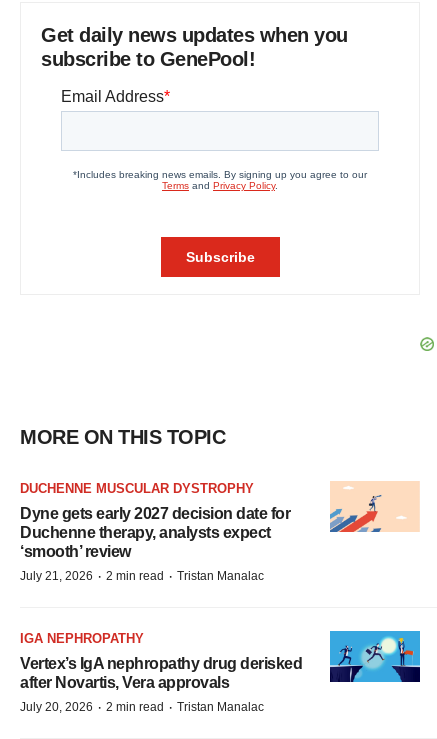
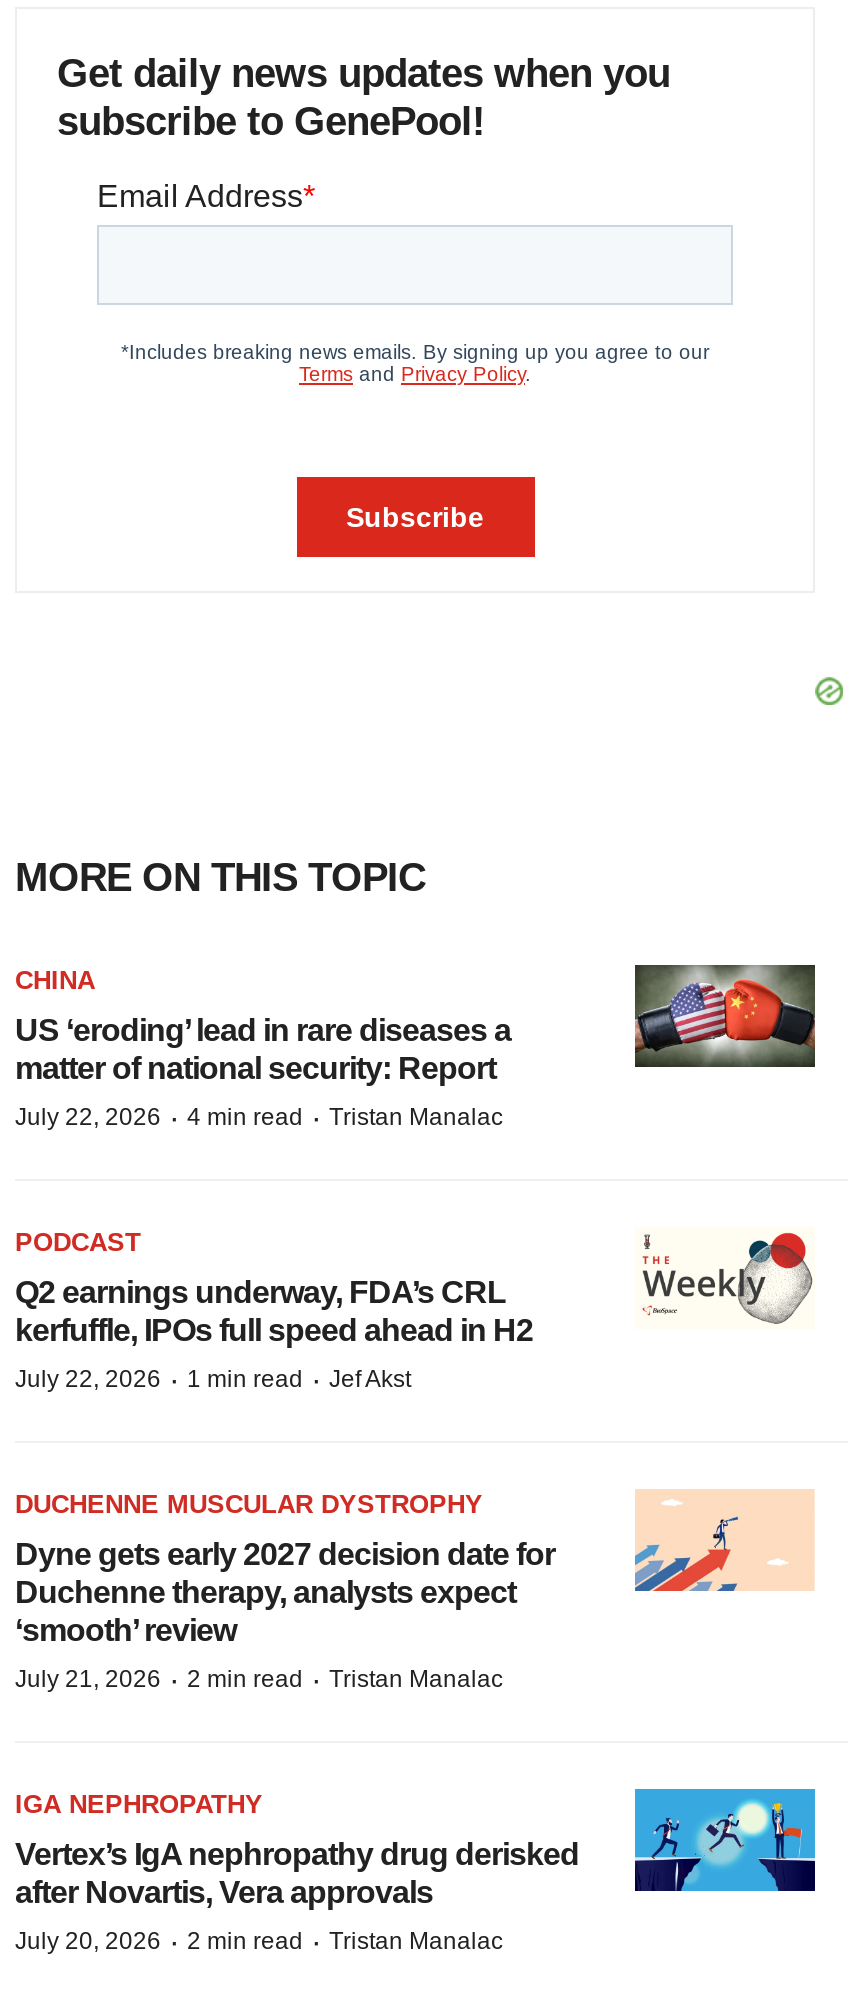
+ CHINA
+ US ‘eroding’ lead in rare diseases a
+ matter of national security: Report
+ July 22, 2026 · 4 min read · Tristan Manalac

+ PODCAST
+ Q2 earnings underway, FDA’s CRL
+ kerfuffle, IPOs full speed ahead in H2
+ July 22, 2026 · 1 min read · Jef Akst

+ [image]

+ [image]
